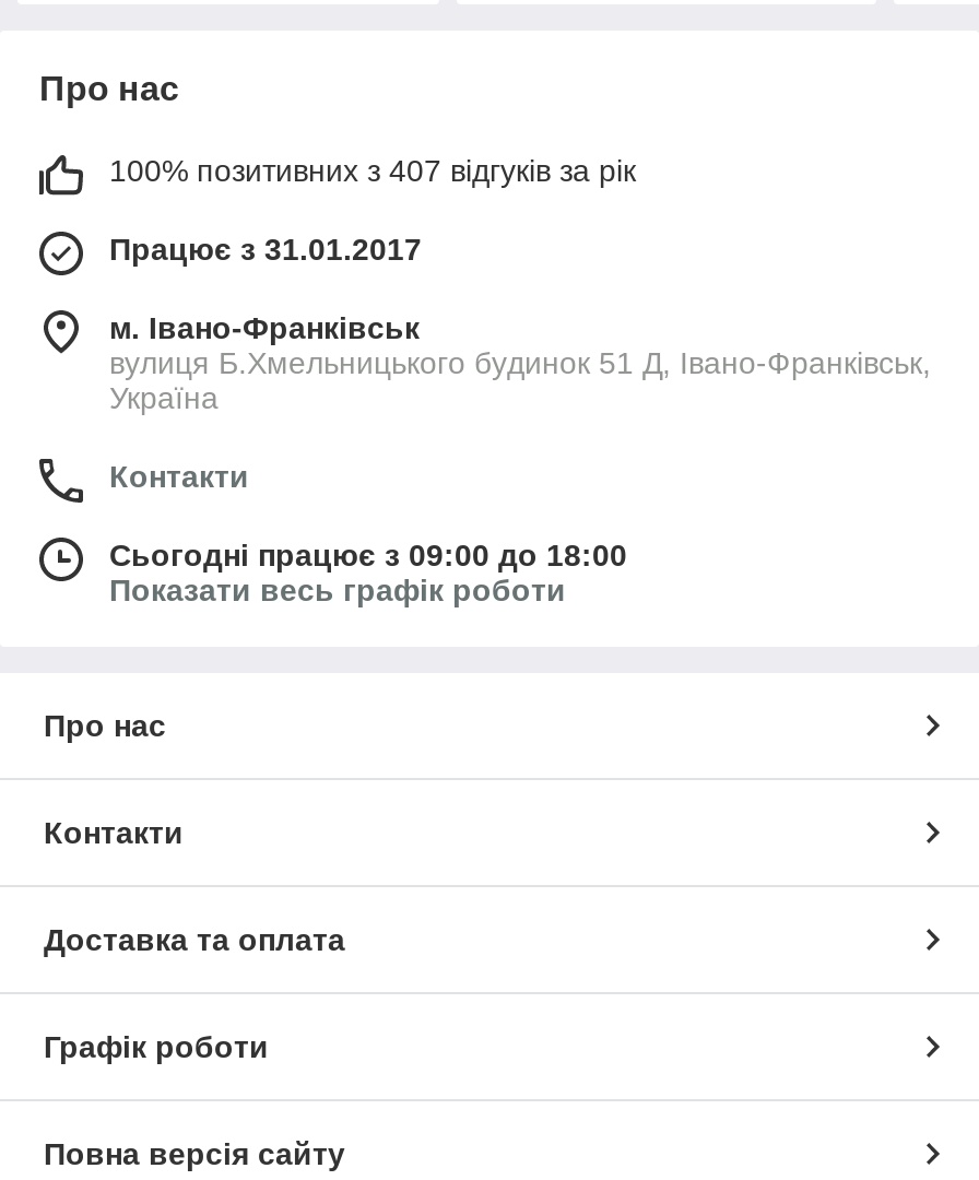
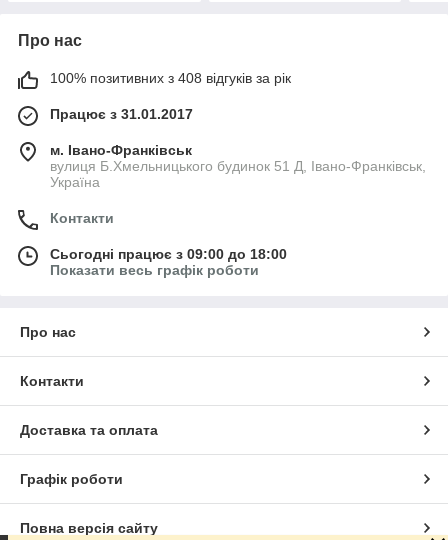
- 100% позитивних з 407 відгуків за рік
+ 100% позитивних з 408 відгуків за рік
